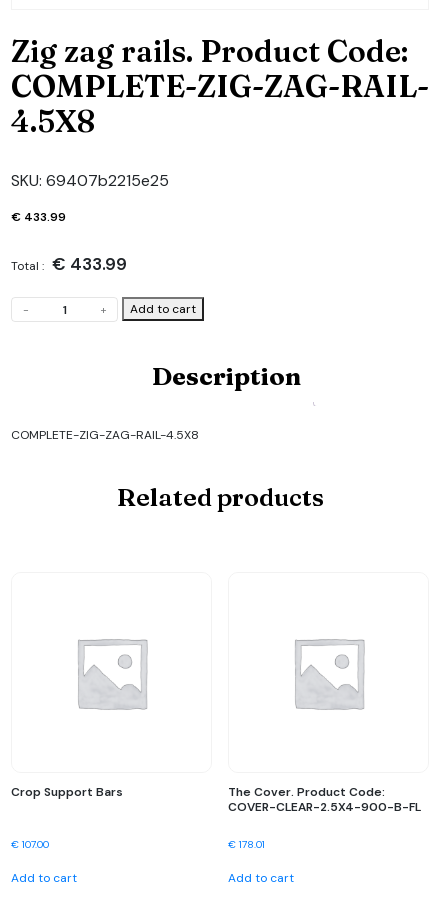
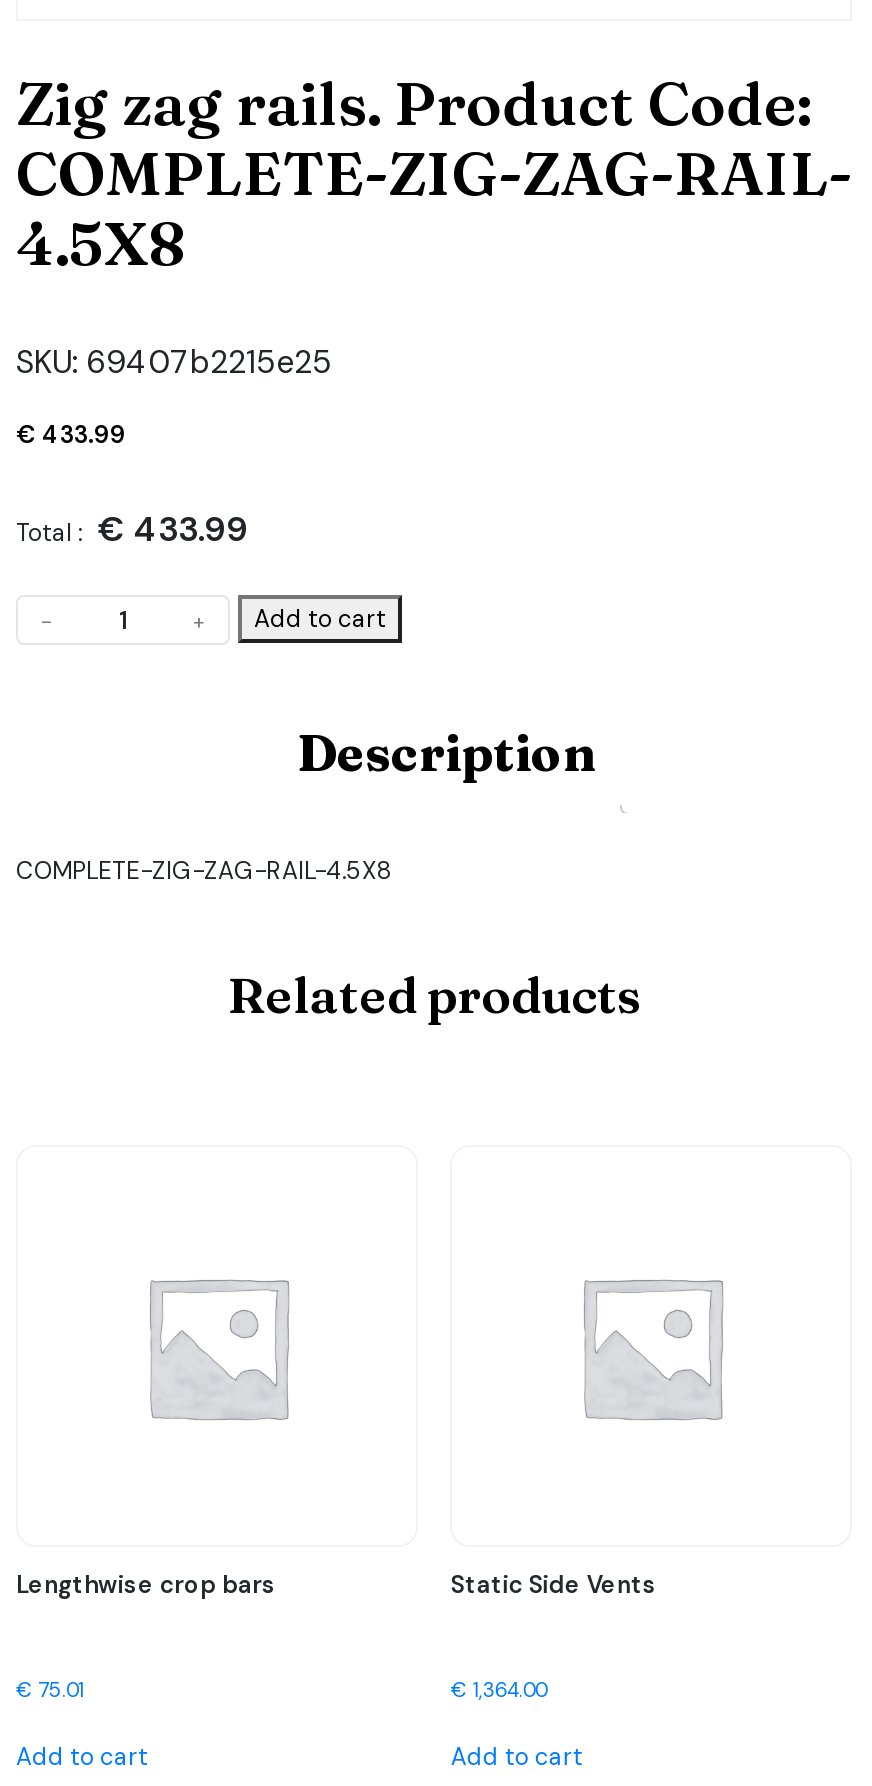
- Crop Support Bars
+ Lengthwise crop bars

- The Cover. Product Code:
- COVER-CLEAR-2.5X4-900-B-FL
+ Static Side Vents

- €107.00
+ €75.01

- €178.01
+ €1,364.00
